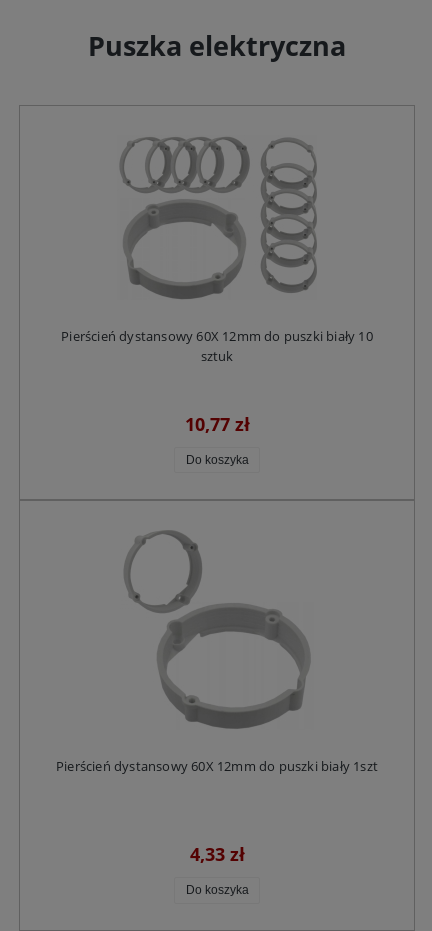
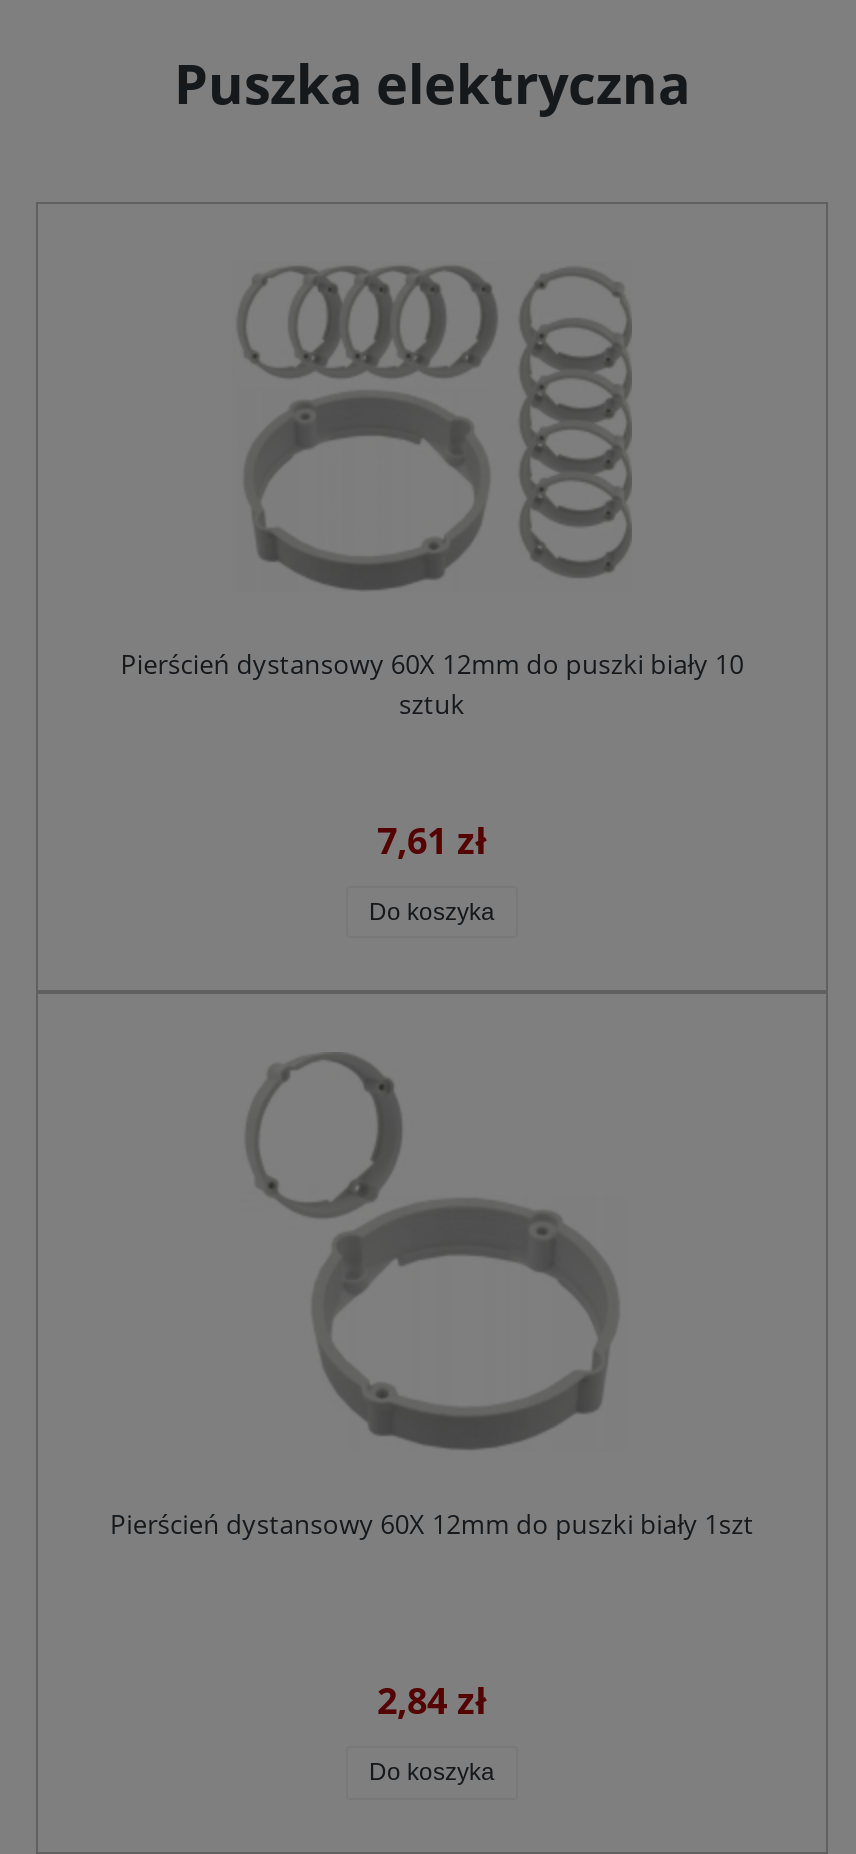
- 10,77 zł
+ 7,61 zł

- 4,33 zł
+ 2,84 zł
